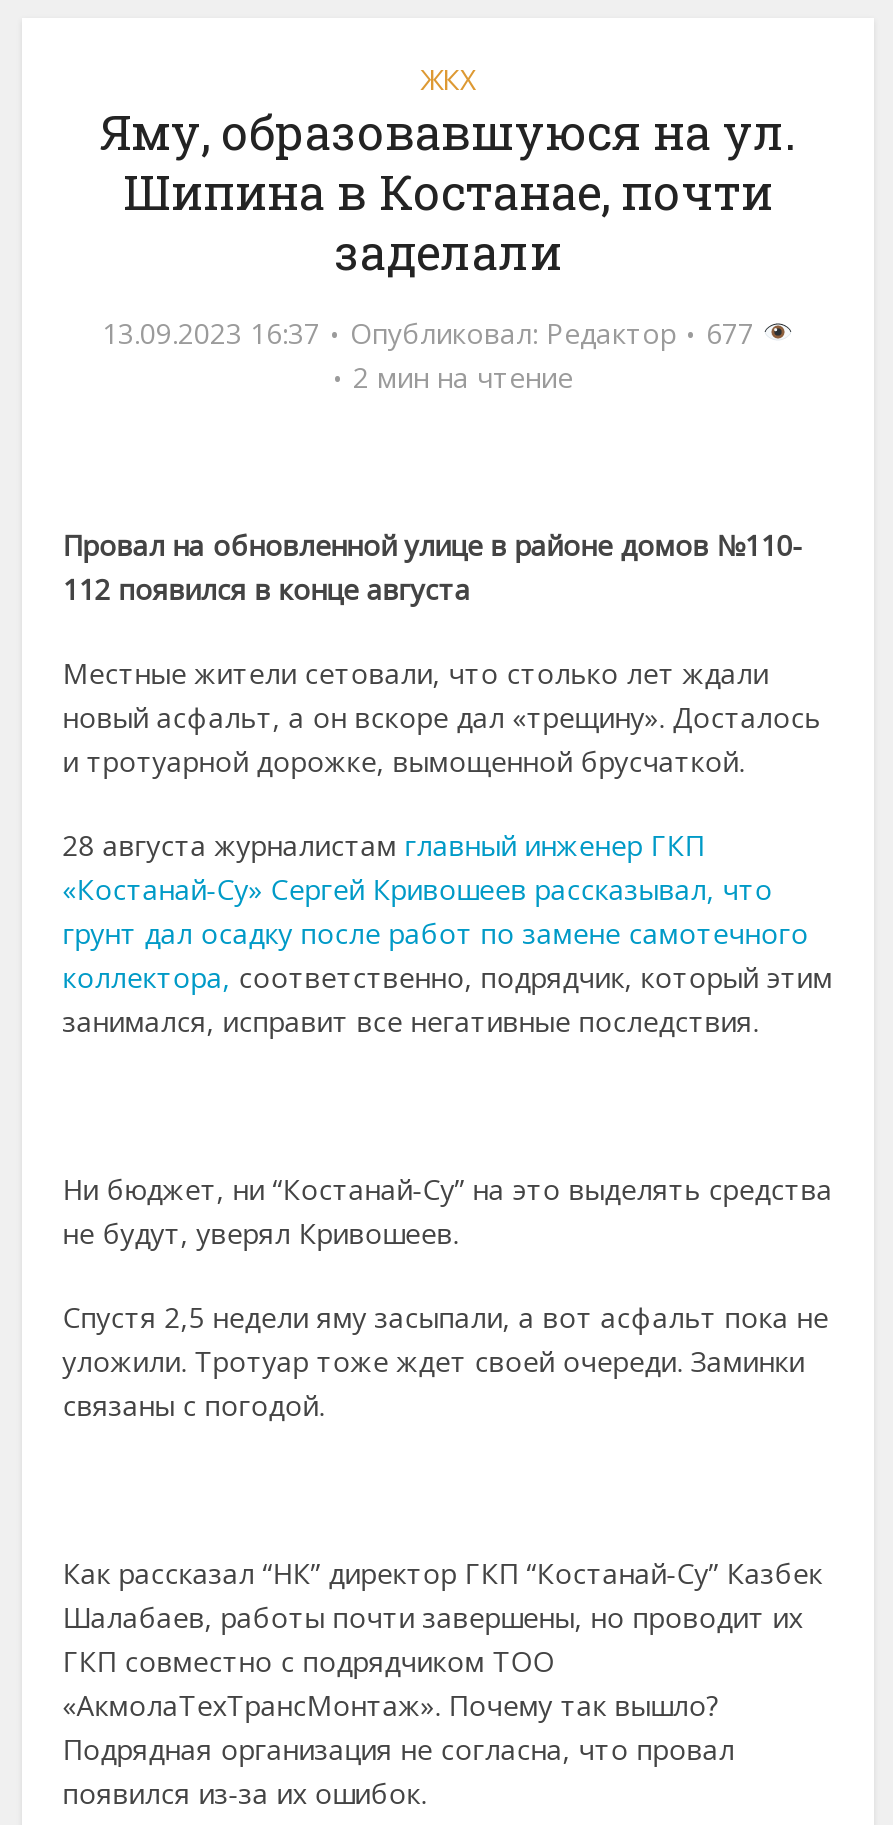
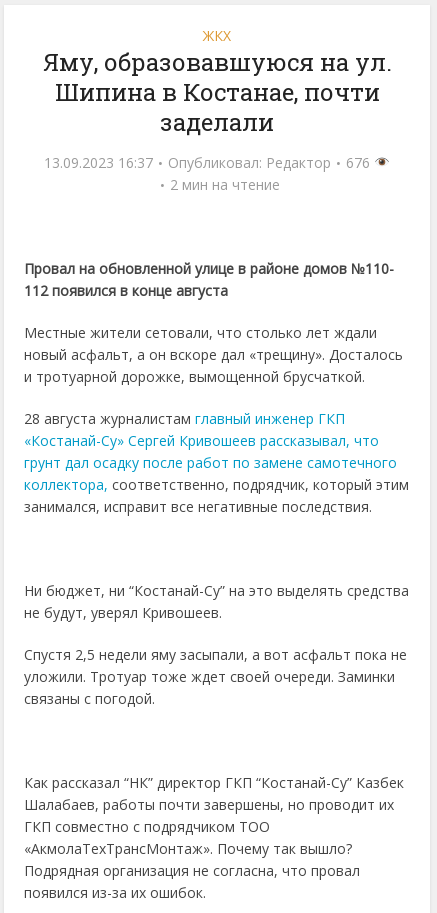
- 13.09.2023 16:37 Опубликовал: Редактор 677
+ 13.09.2023 16:37 Опубликовал: Редактор 676
